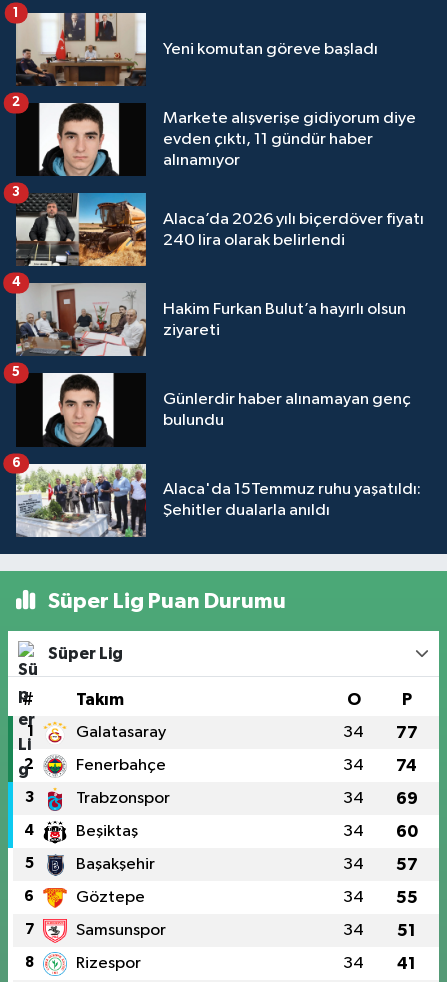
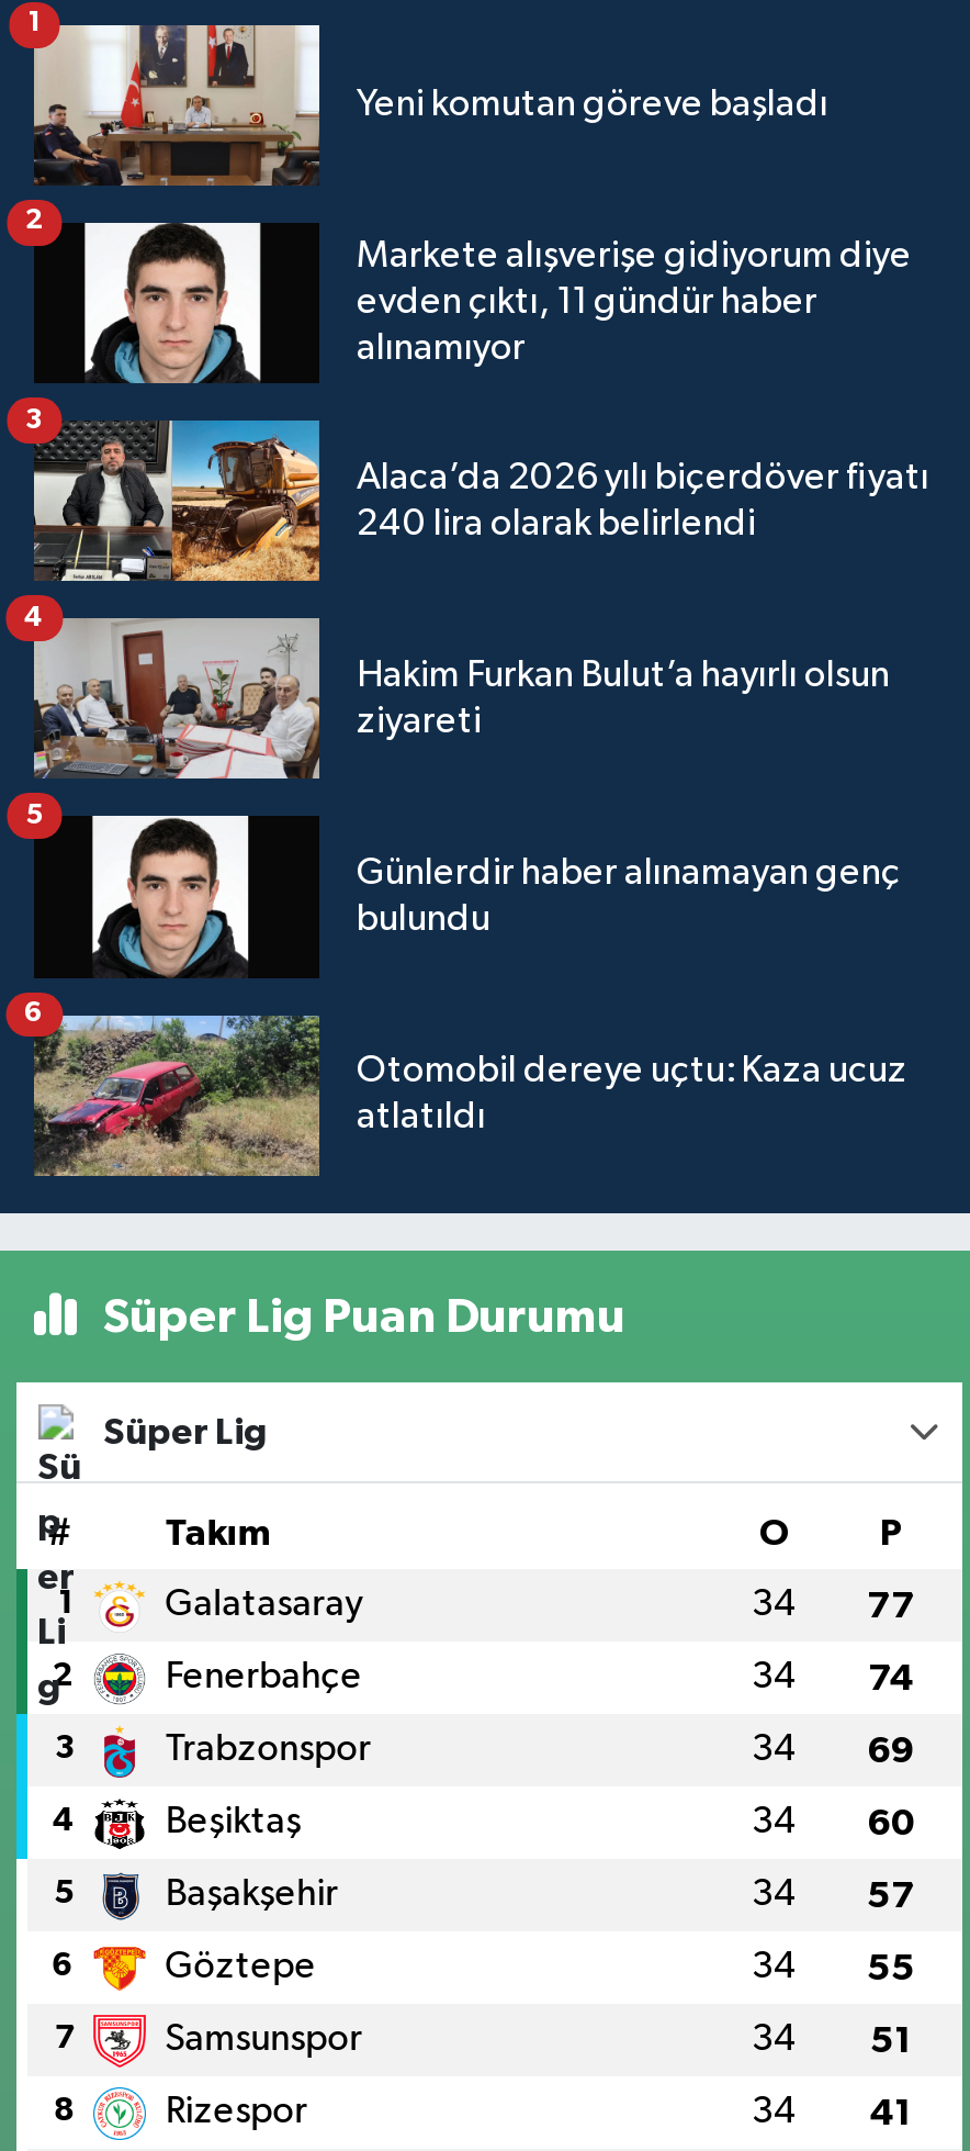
- [image]
- Alaca'da 15Temmuz ruhu yaşatıldı:
- Şehitler dualarla anıldı
+ [image]
+ Otomobil dereye uçtu: Kaza ucuz
+ atlatıldı
